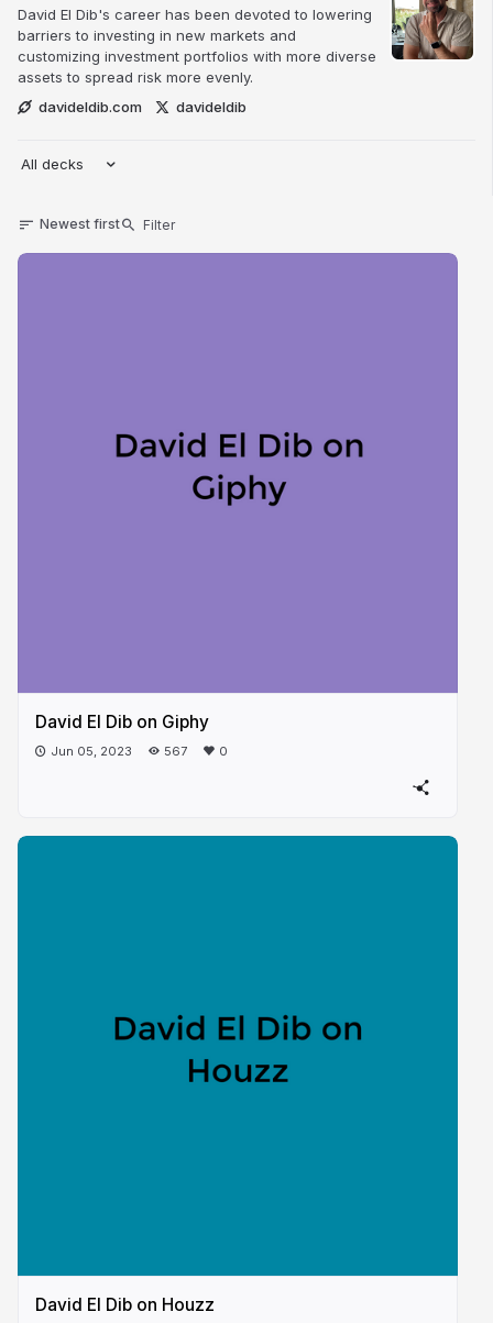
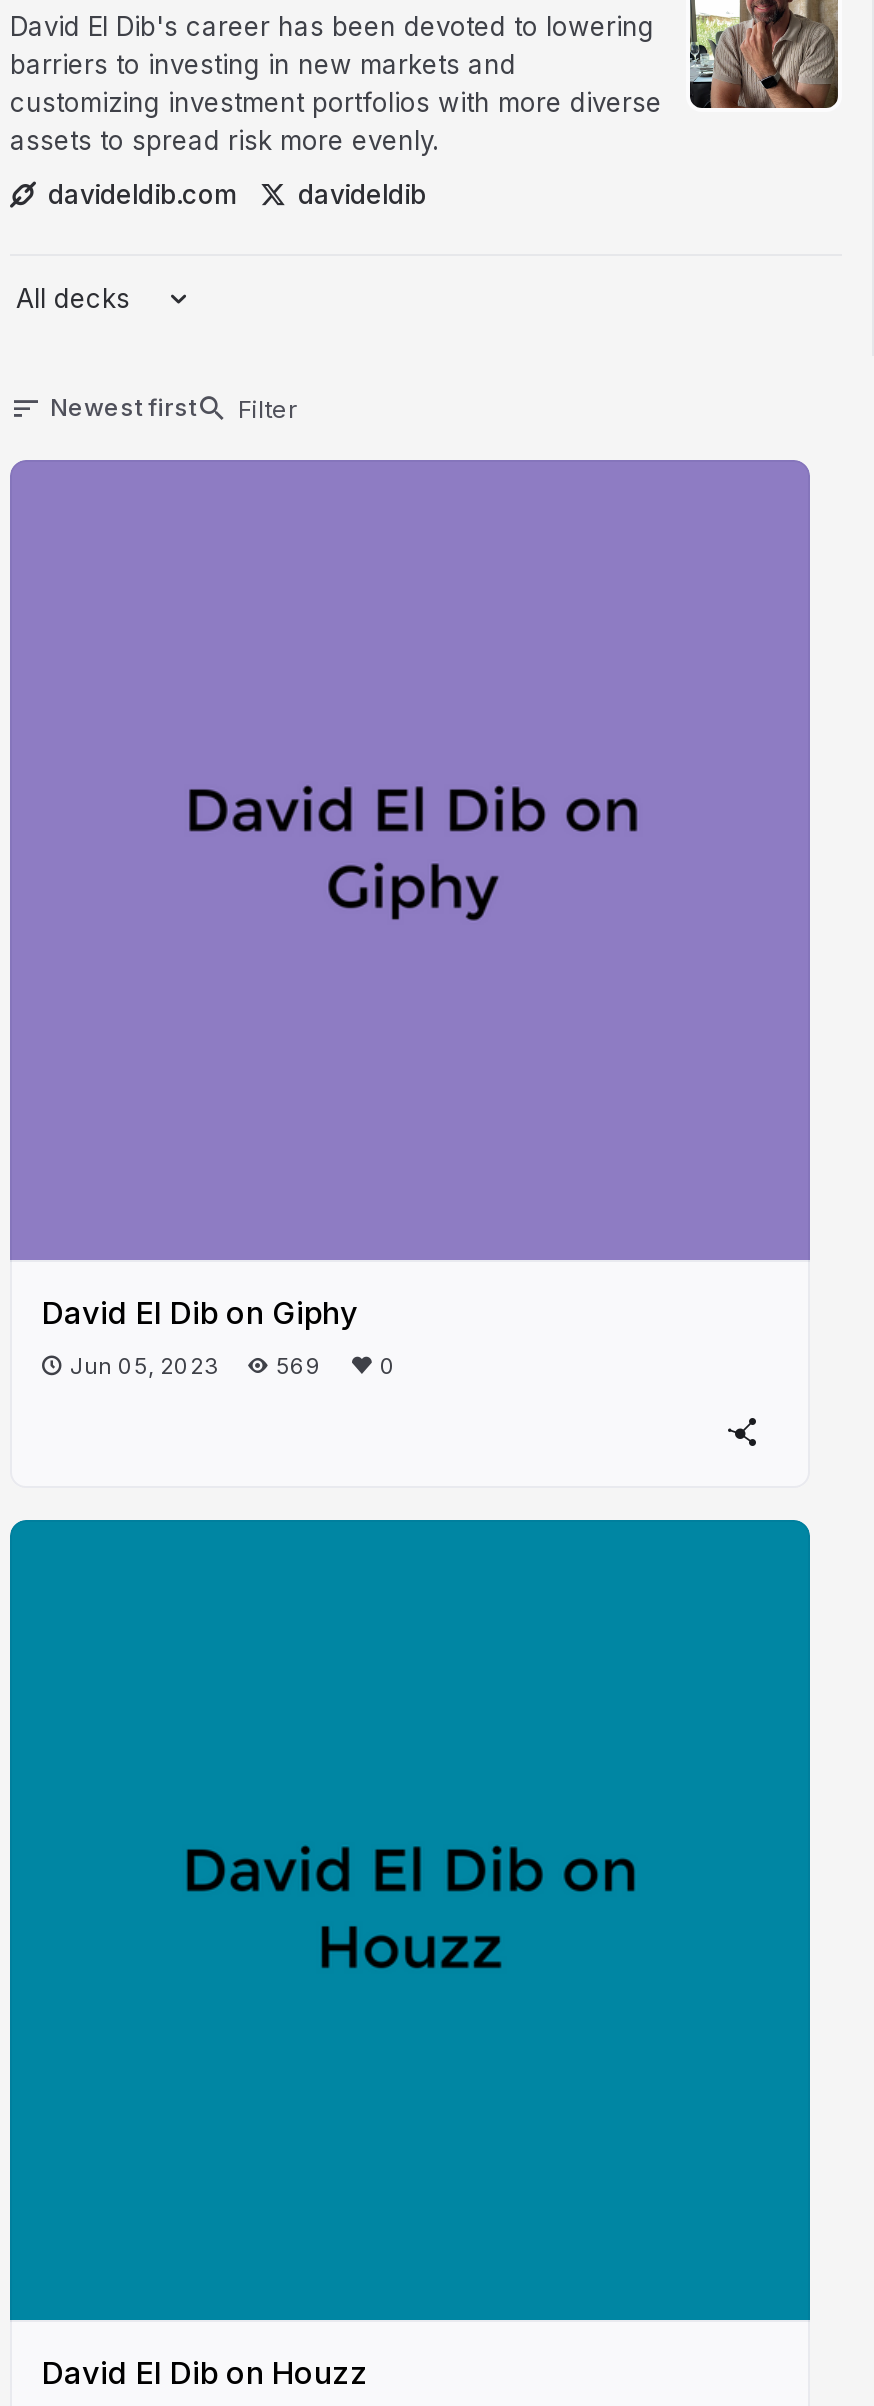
- 567
+ 569
